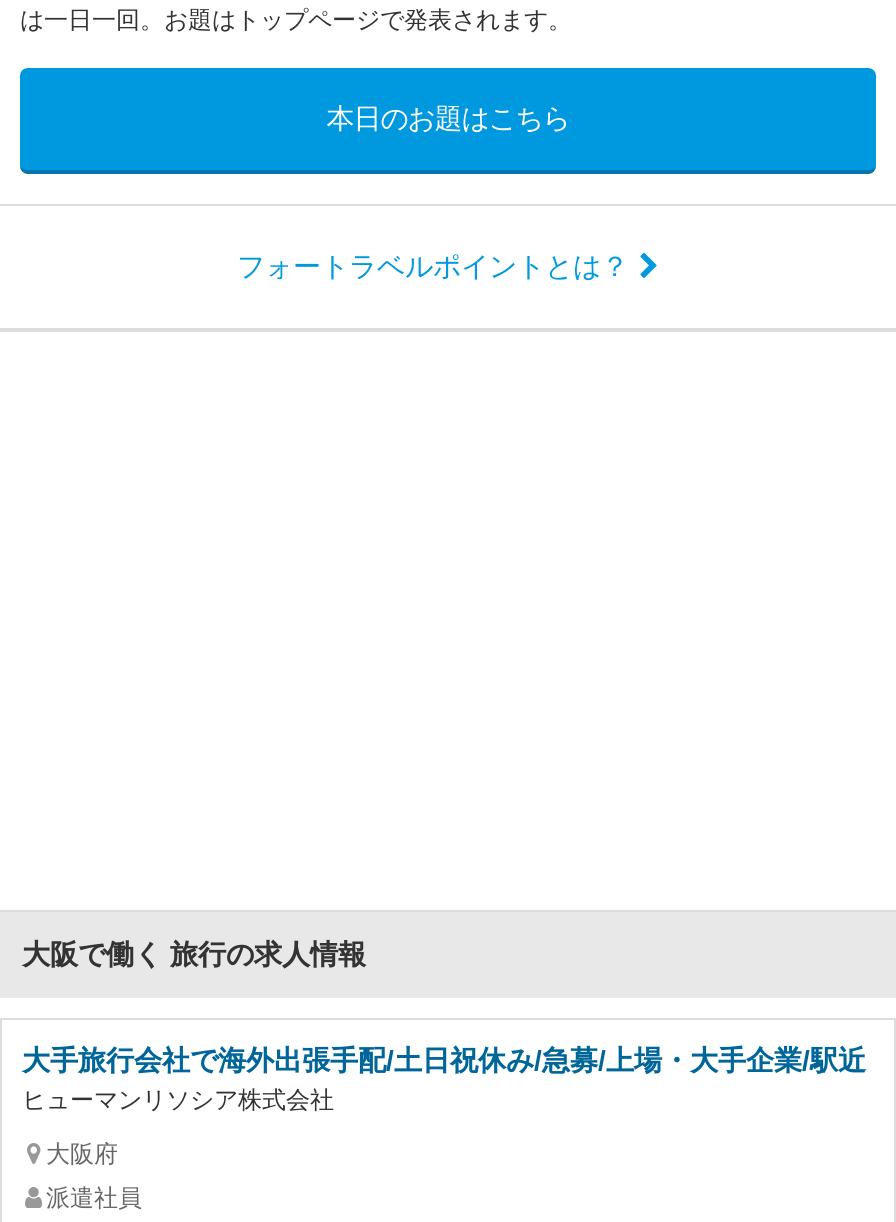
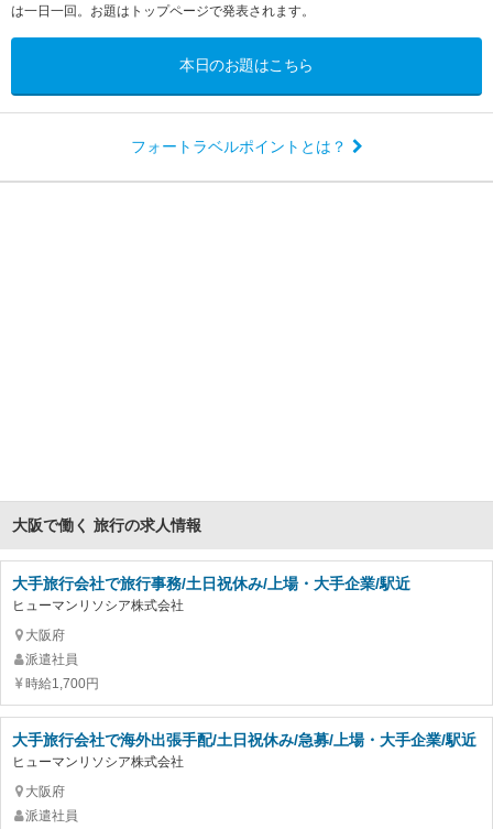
+ 大手旅行会社で旅行事務/土日祝休み/上場・大手企業/駅近
+ ヒューマンリソシア株式会社
+ 大阪府
+ 派遣社員
+ 時給1,700円
